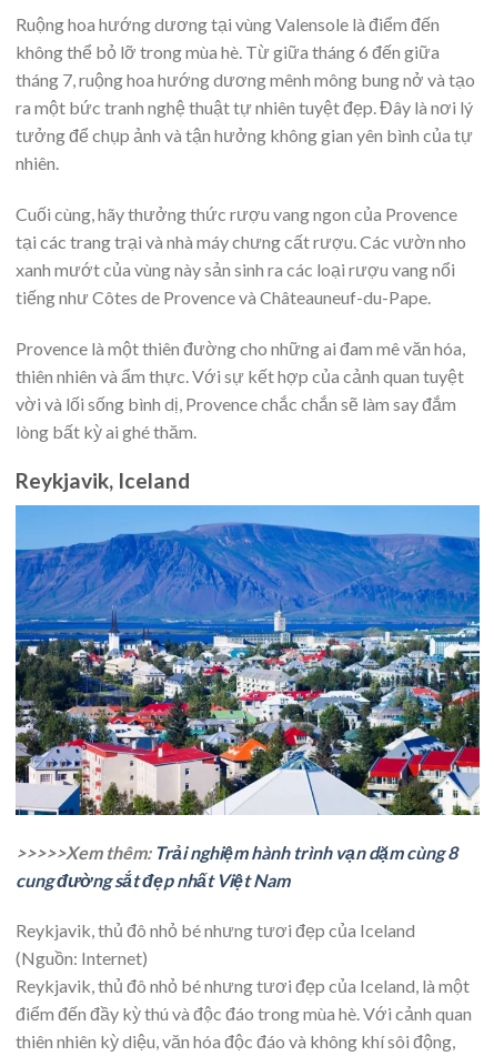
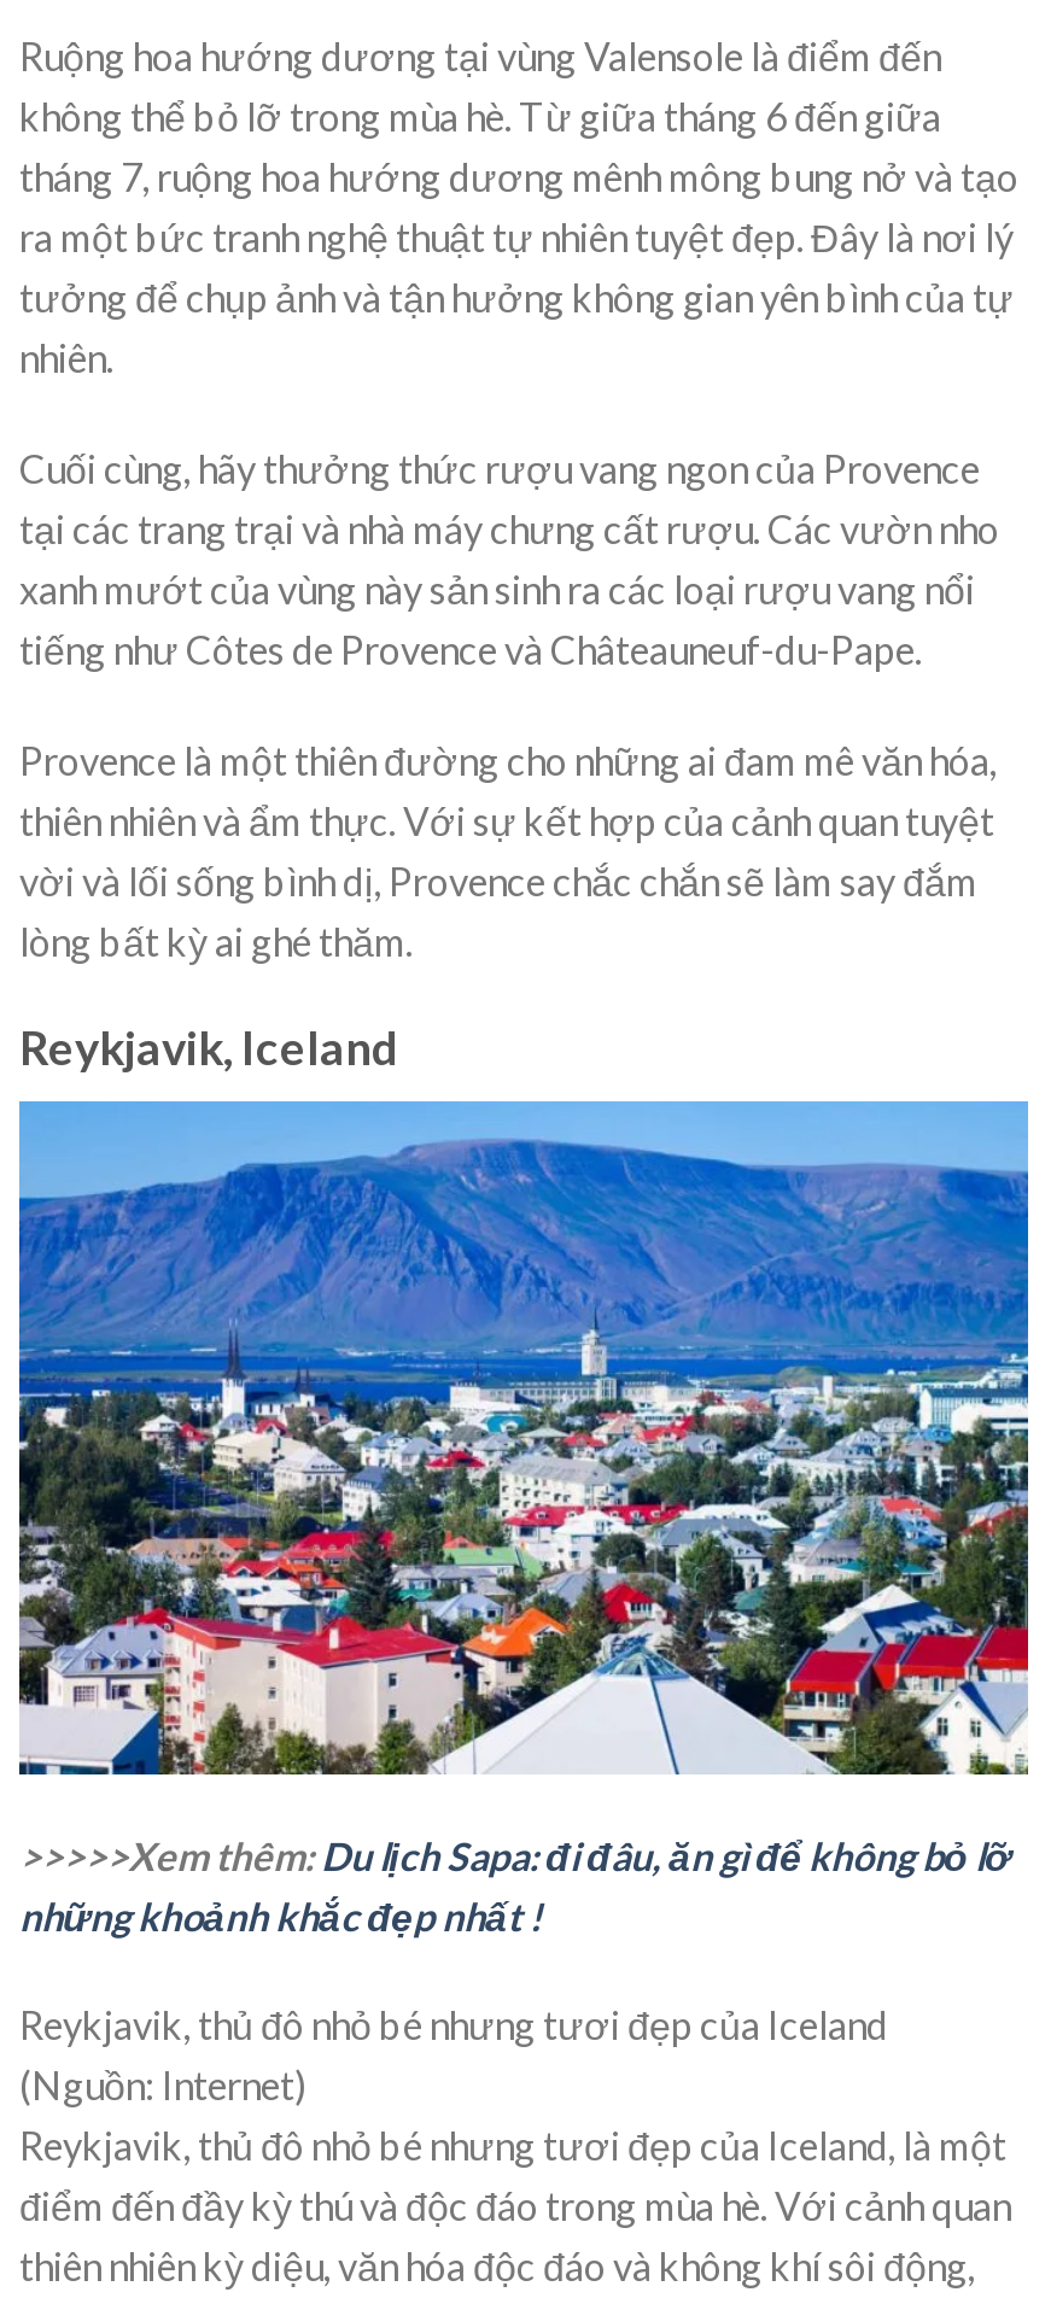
- >>>>>Xem thêm: Trải nghiệm hành trình vạn dặm cùng 8
- cung đường sắt đẹp nhất Việt Nam
+ >>>>>Xem thêm: Du lịch Sapa: đi đâu, ăn gì để không bỏ lỡ
+ những khoảnh khắc đẹp nhất !
